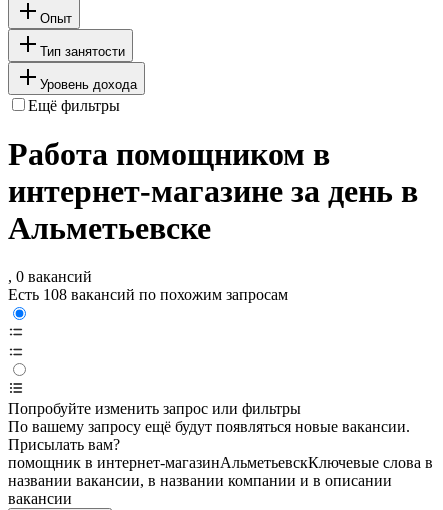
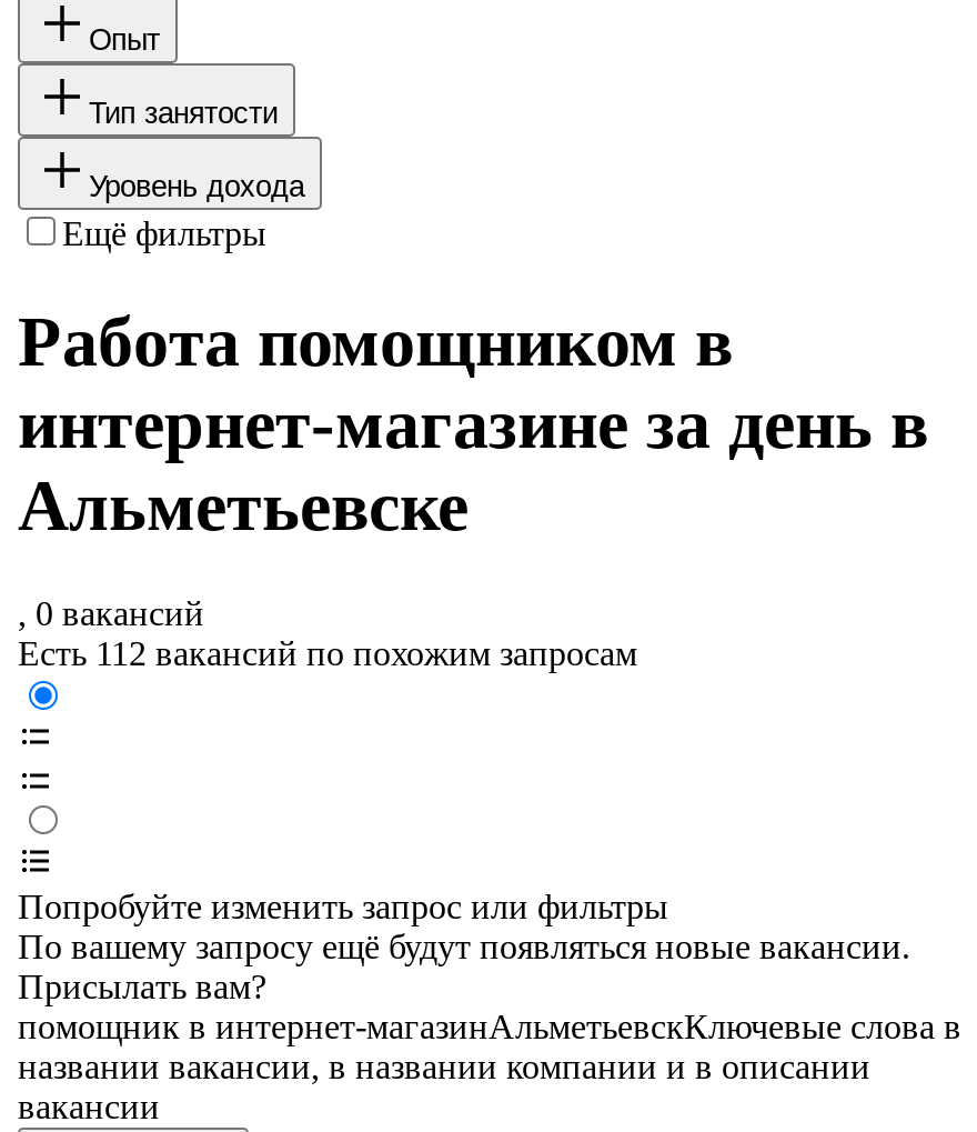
- Есть 108 вакансий по похожим запросам
+ Есть 112 вакансий по похожим запросам
